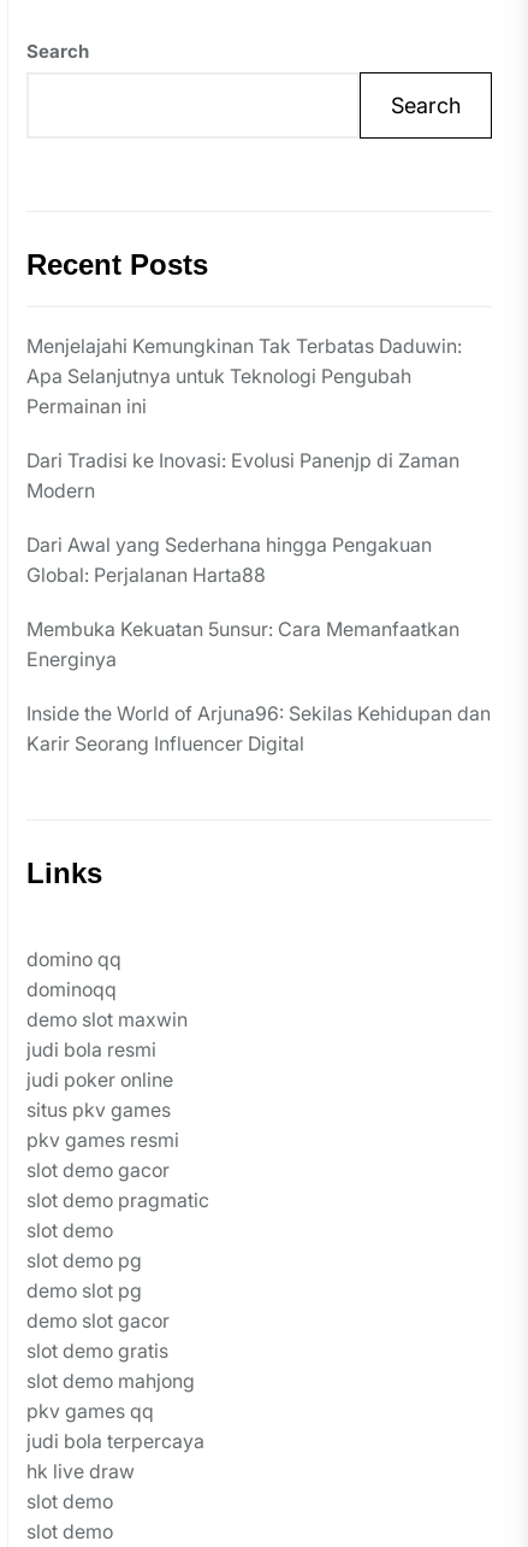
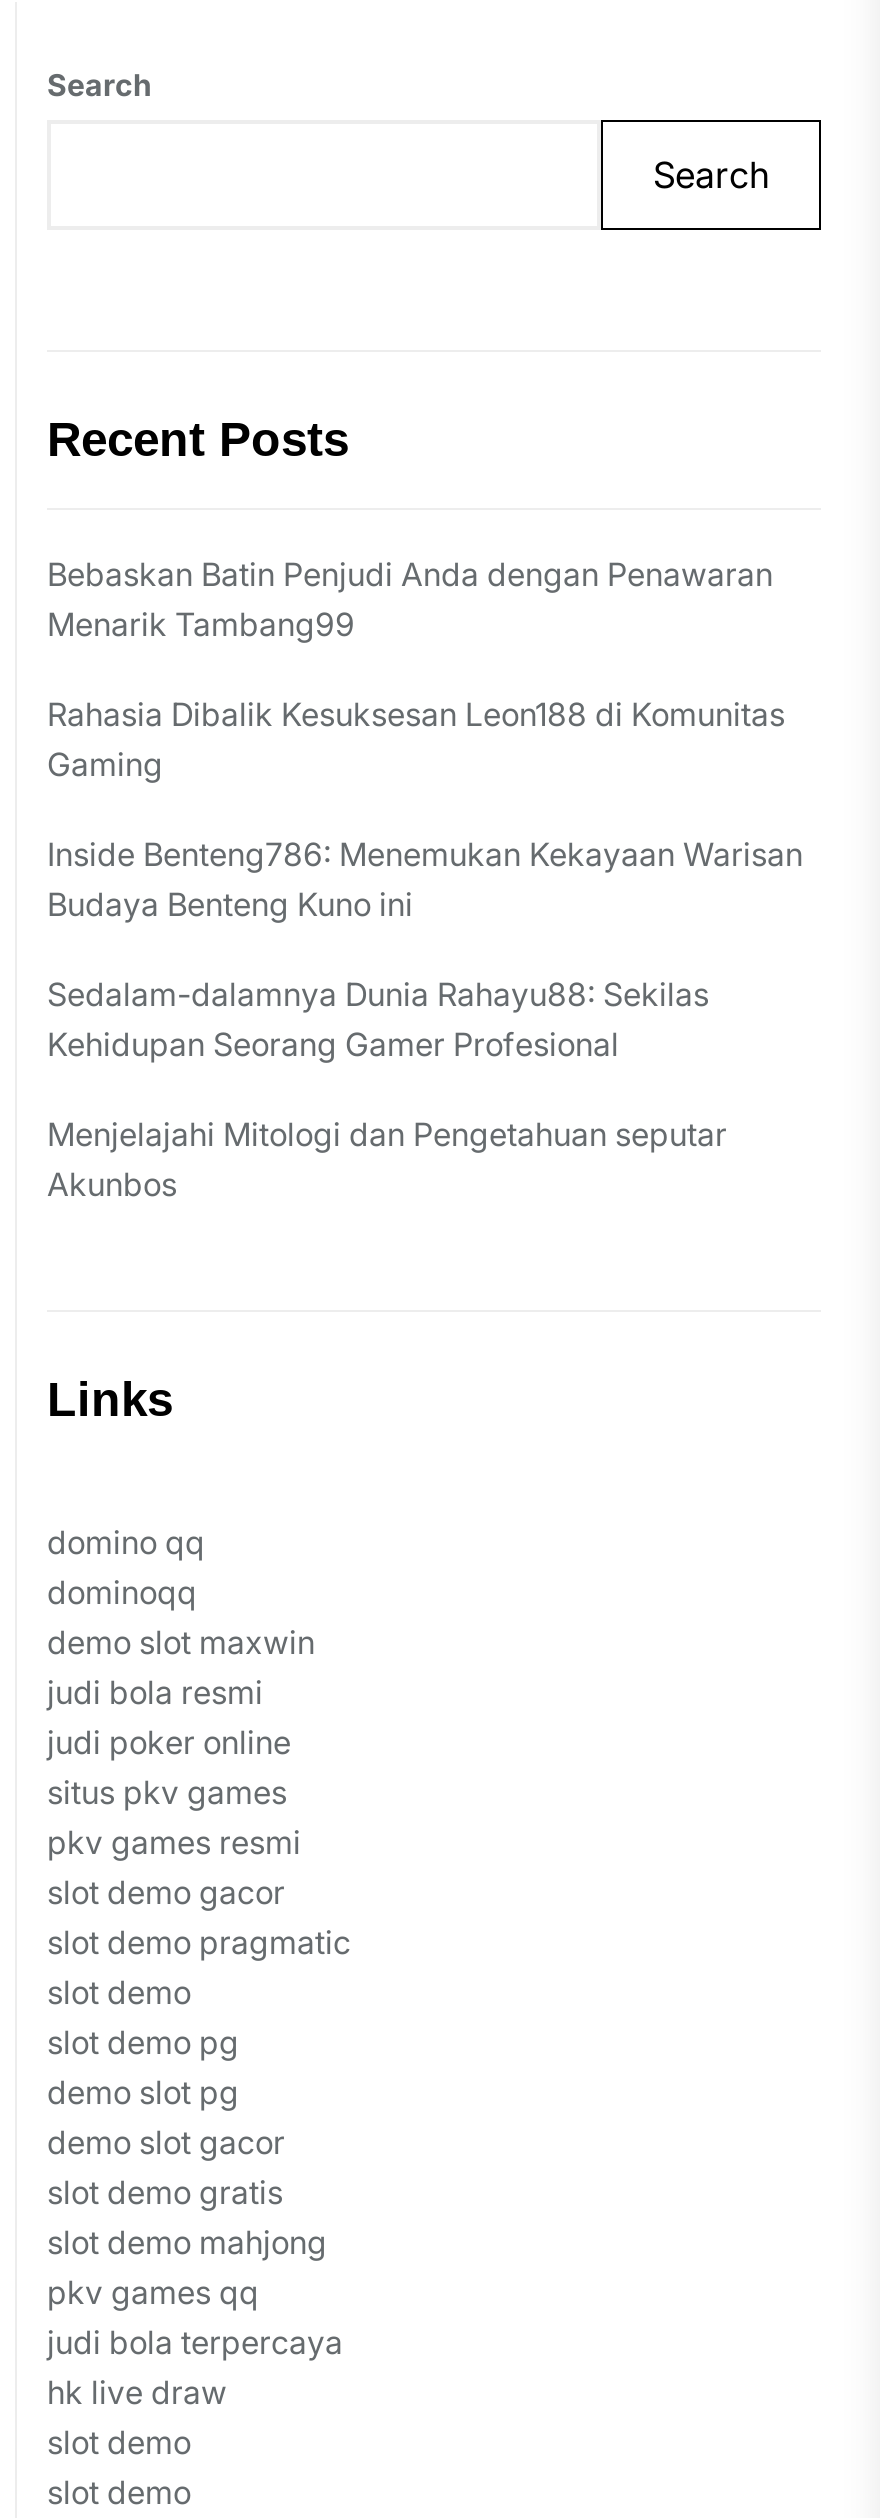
- Menjelajahi Kemungkinan Tak Terbatas Daduwin:
- Apa Selanjutnya untuk Teknologi Pengubah
- Permainan ini
+ Bebaskan Batin Penjudi Anda dengan Penawaran
+ Menarik Tambang99

- Dari Tradisi ke Inovasi: Evolusi Panenjp di Zaman
- Modern
+ Rahasia Dibalik Kesuksesan Leon188 di Komunitas
+ Gaming

- Dari Awal yang Sederhana hingga Pengakuan
- Global: Perjalanan Harta88
+ Inside Benteng786: Menemukan Kekayaan Warisan
+ Budaya Benteng Kuno ini

- Membuka Kekuatan 5unsur: Cara Memanfaatkan
- Energinya
+ Sedalam-dalamnya Dunia Rahayu88: Sekilas
+ Kehidupan Seorang Gamer Profesional

- Inside the World of Arjuna96: Sekilas Kehidupan dan
- Karir Seorang Influencer Digital
+ Menjelajahi Mitologi dan Pengetahuan seputar
+ Akunbos
